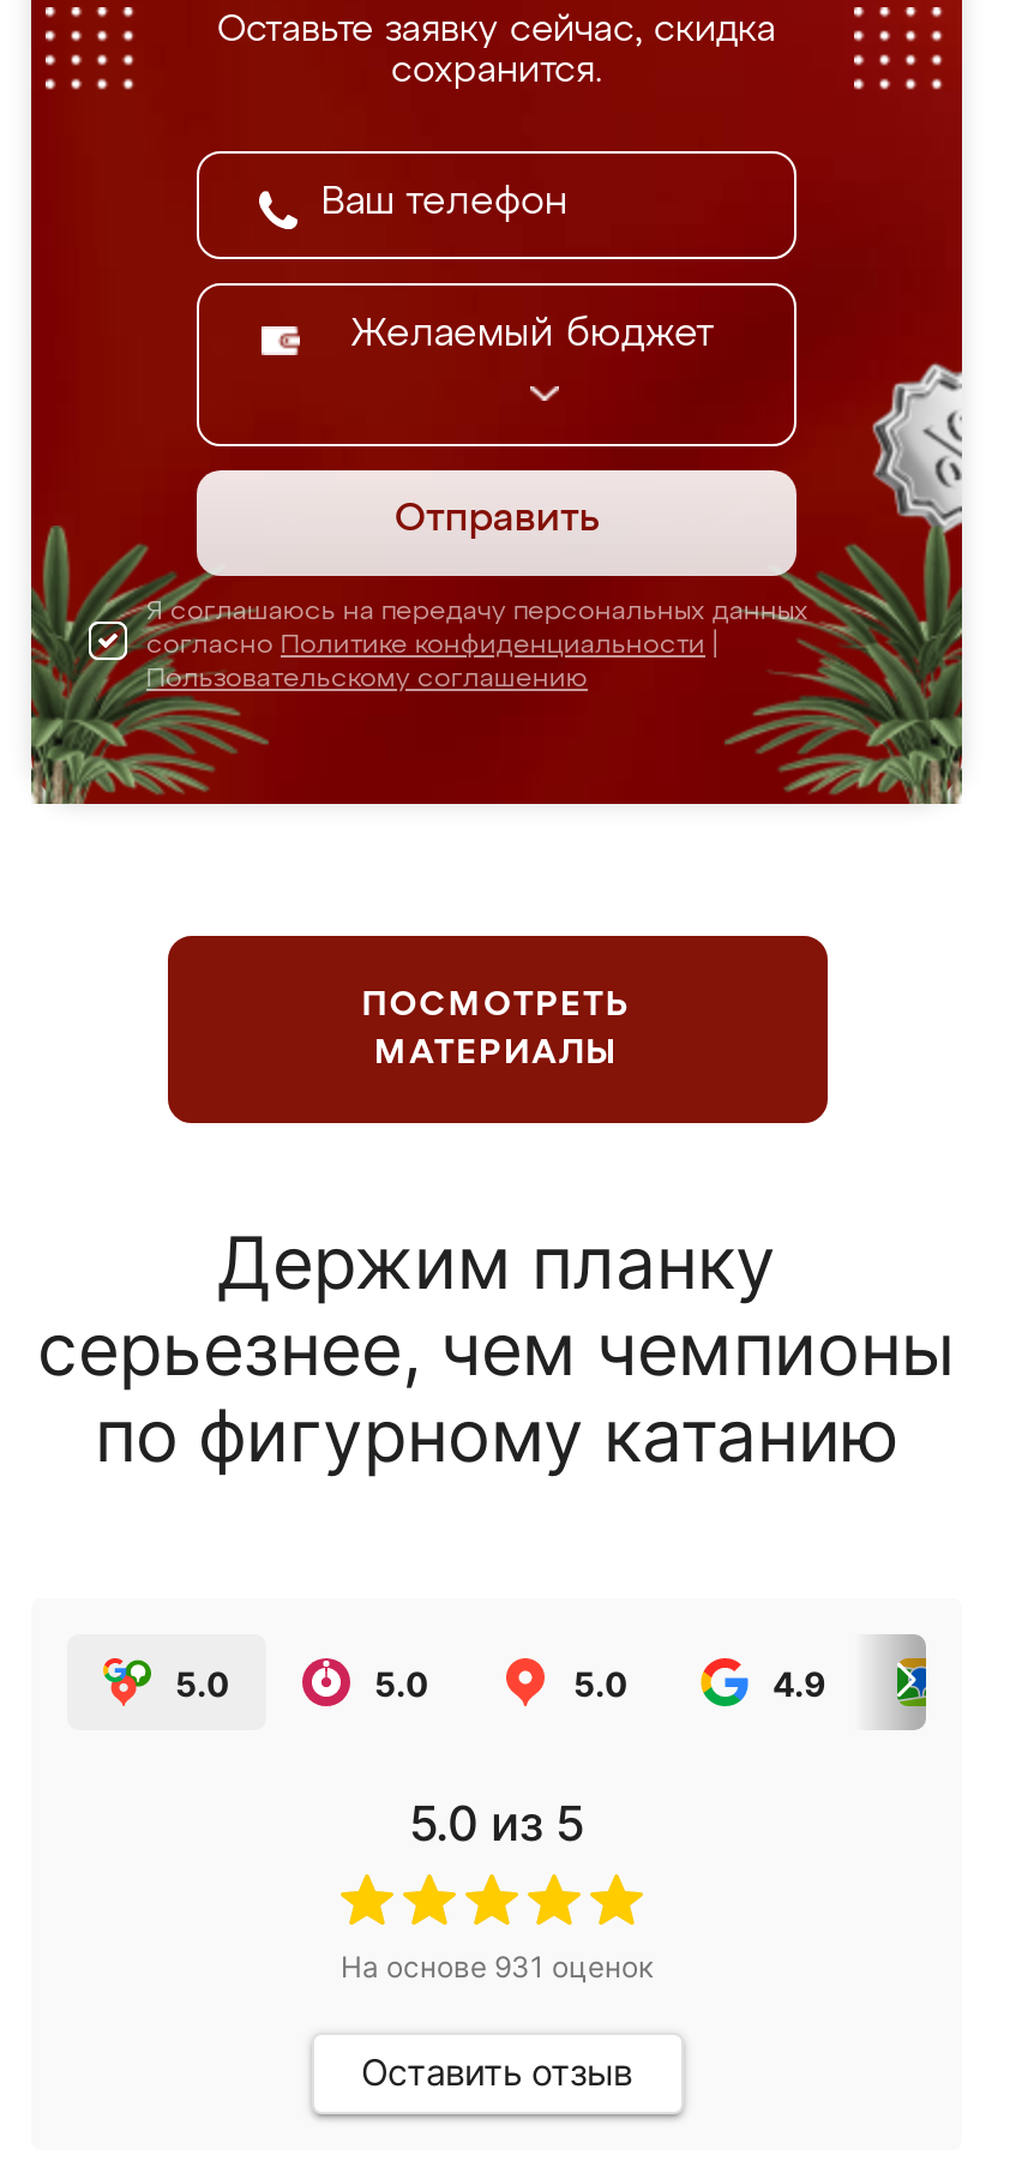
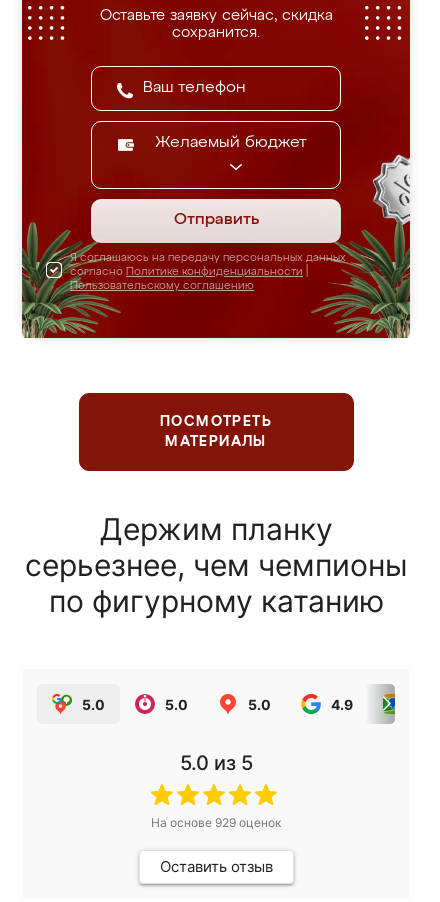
- На основе 931 оценок
+ На основе 929 оценок
